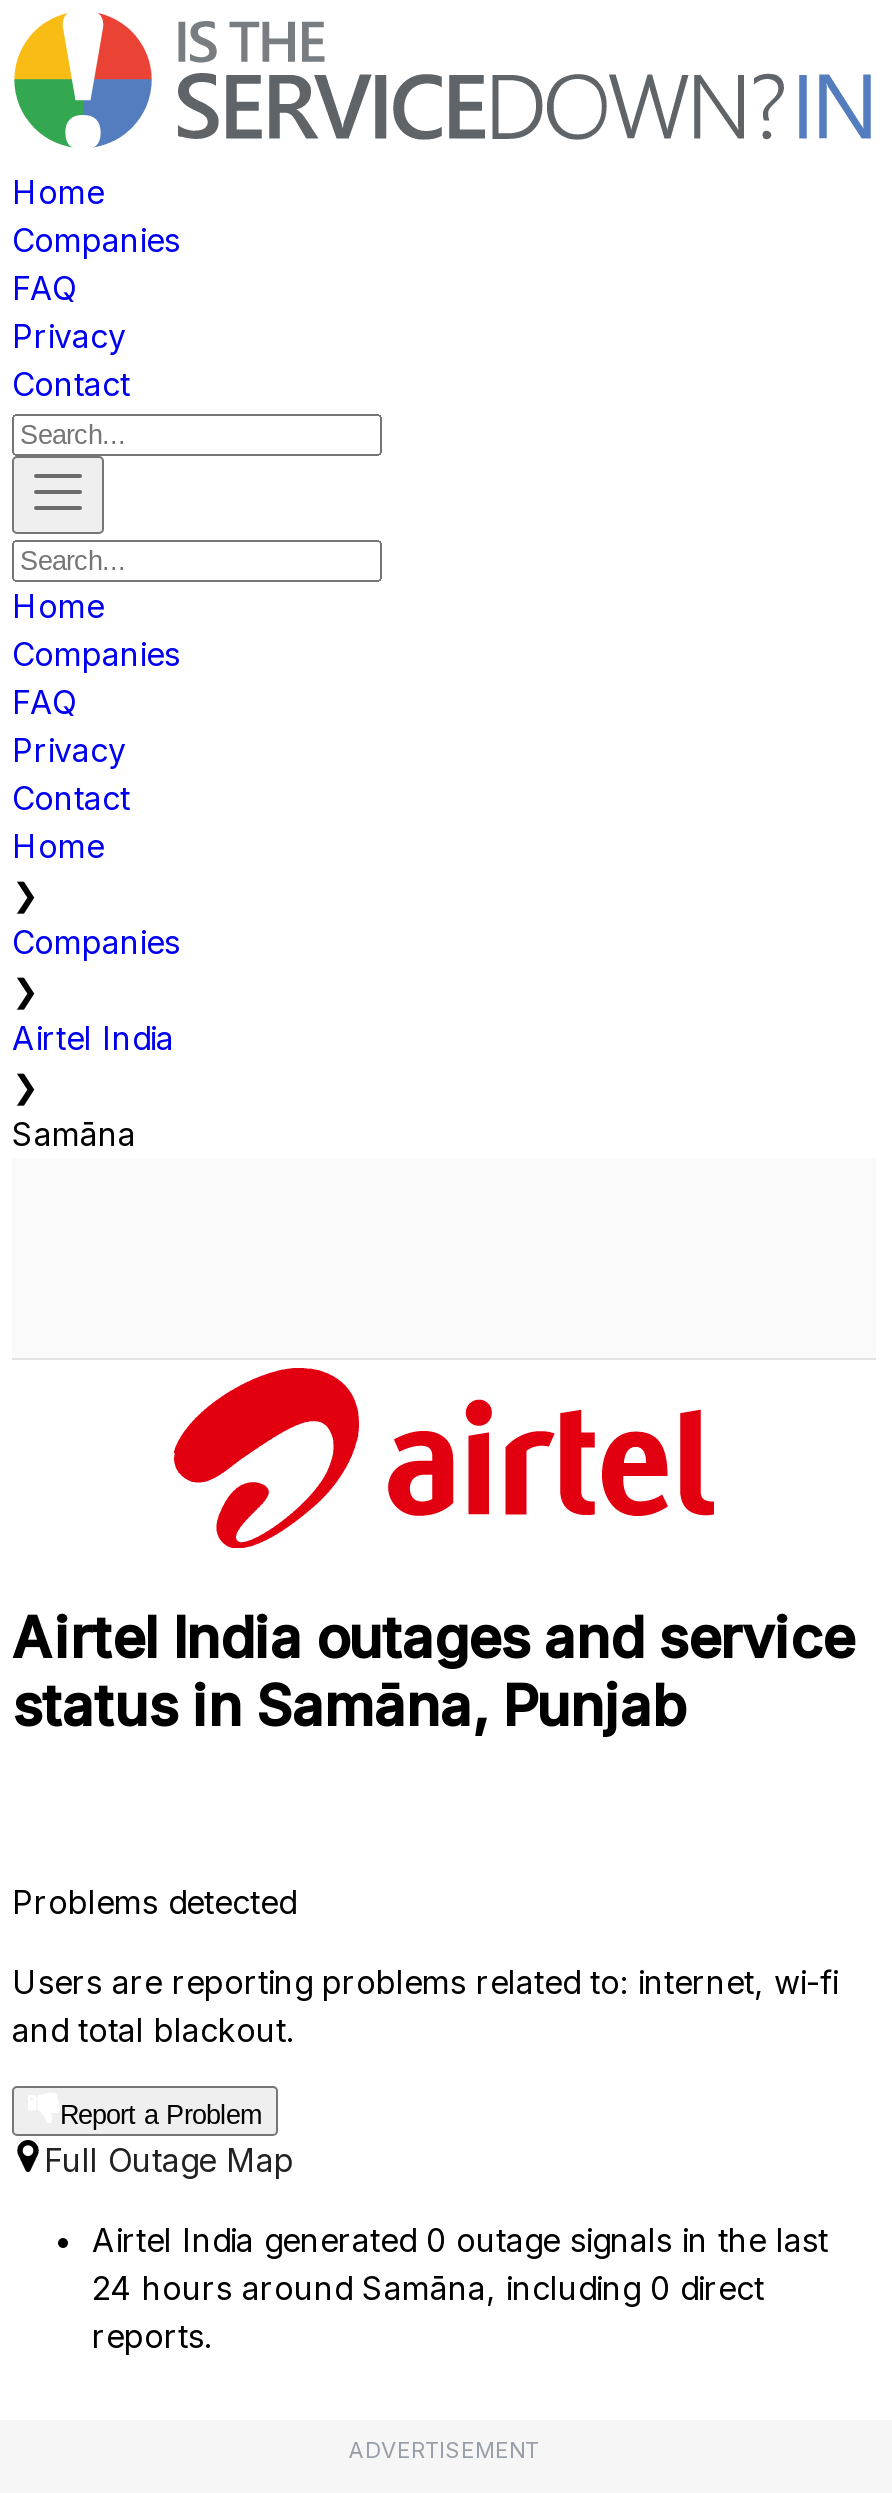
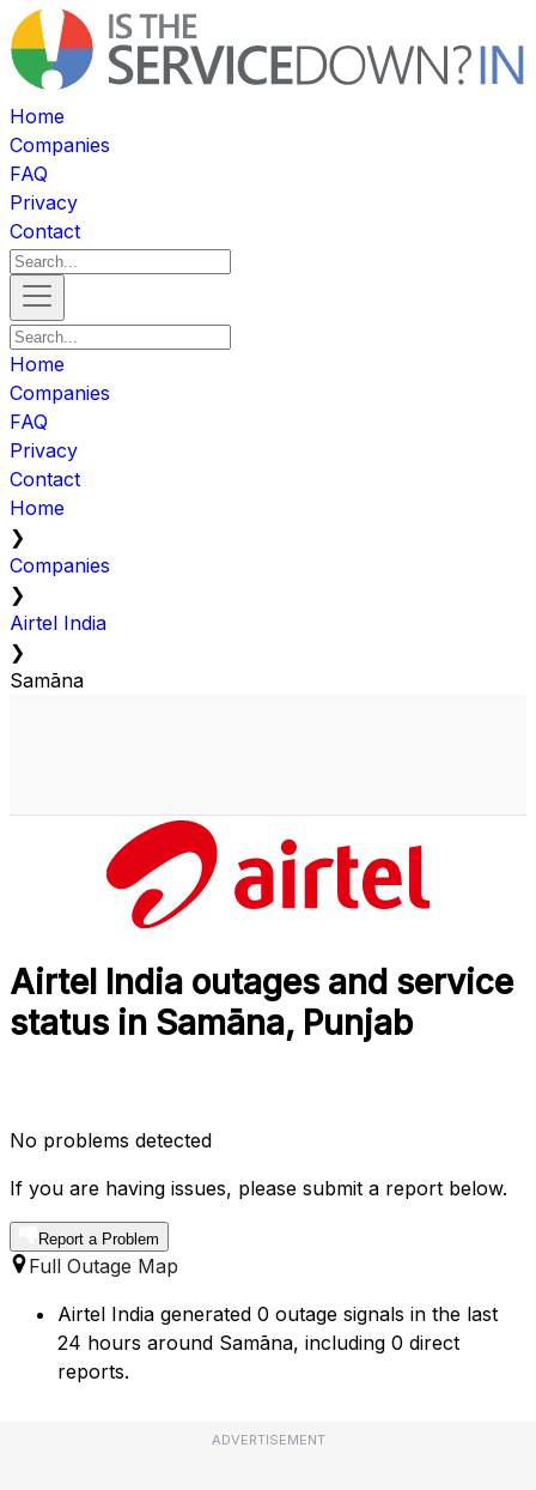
- Problems detected
+ No problems detected

- Users are reporting problems related to: internet, wi-fi
- and total blackout.
+ If you are having issues, please submit a report below.
